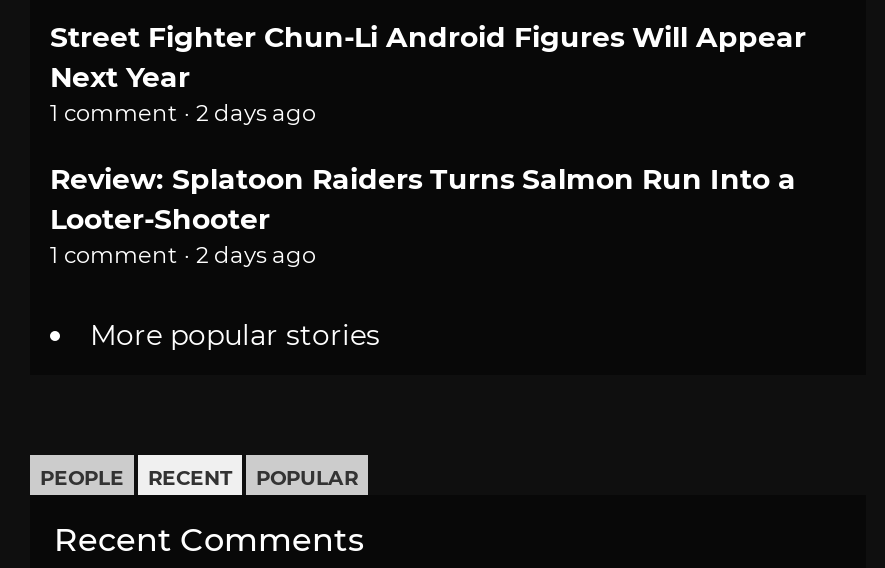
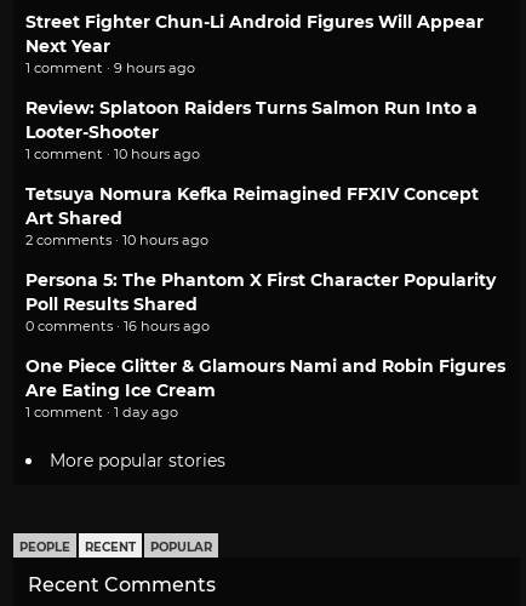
- 1 comment · 2 days ago
+ 1 comment · 9 hours ago

- 1 comment · 2 days ago
+ 1 comment · 10 hours ago
+ Tetsuya Nomura Kefka Reimagined FFXIV Concept
+ Art Shared
+ 2 comments · 10 hours ago
+ Persona 5: The Phantom X First Character Popularity
+ Poll Results Shared
+ 0 comments · 16 hours ago
+ One Piece Glitter & Glamours Nami and Robin Figures
+ Are Eating Ice Cream
+ 1 comment · 1 day ago
